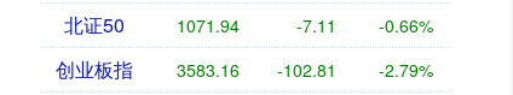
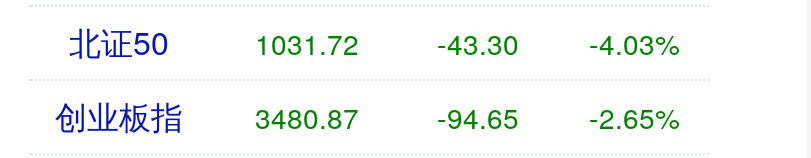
- 1071.94
+ 1031.72

- -7.11
+ -43.30

- -0.66%
+ -4.03%

- 3583.16
+ 3480.87

- -102.81
+ -94.65

- -2.79%
+ -2.65%
